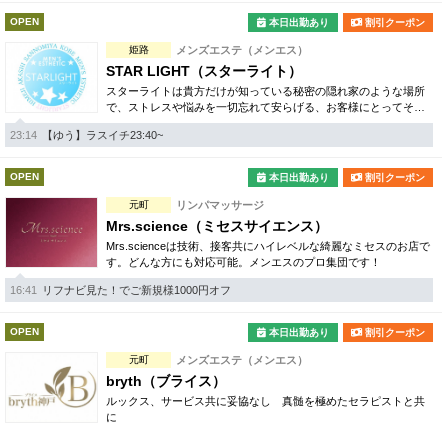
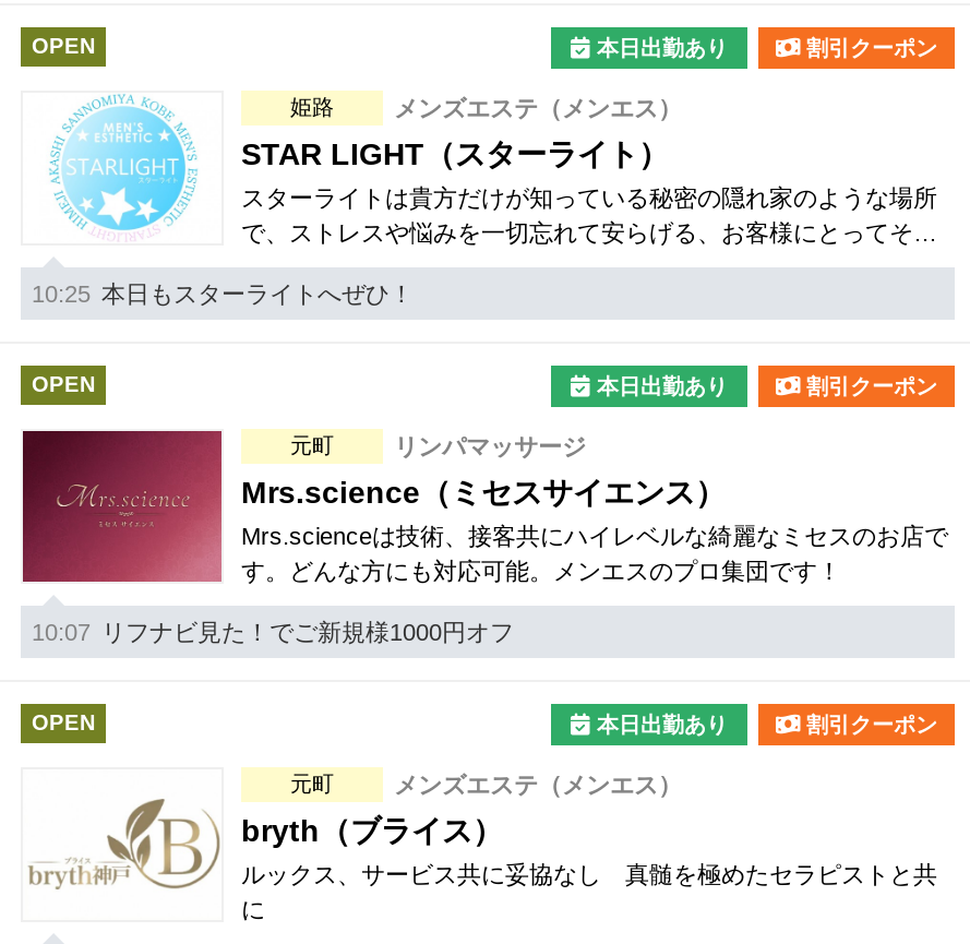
- 23:14 【ゆう】ラスイチ23:40~
+ 10:25 本日もスターライトへぜひ！

- 16:41 リフナビ見た！でご新規様1000円オフ
+ 10:07 リフナビ見た！でご新規様1000円オフ
